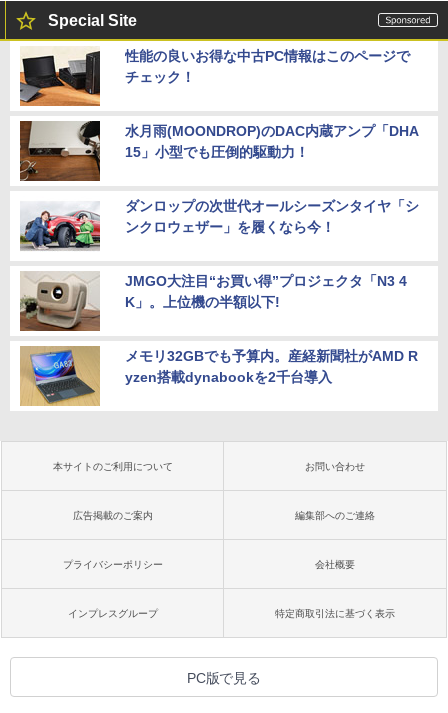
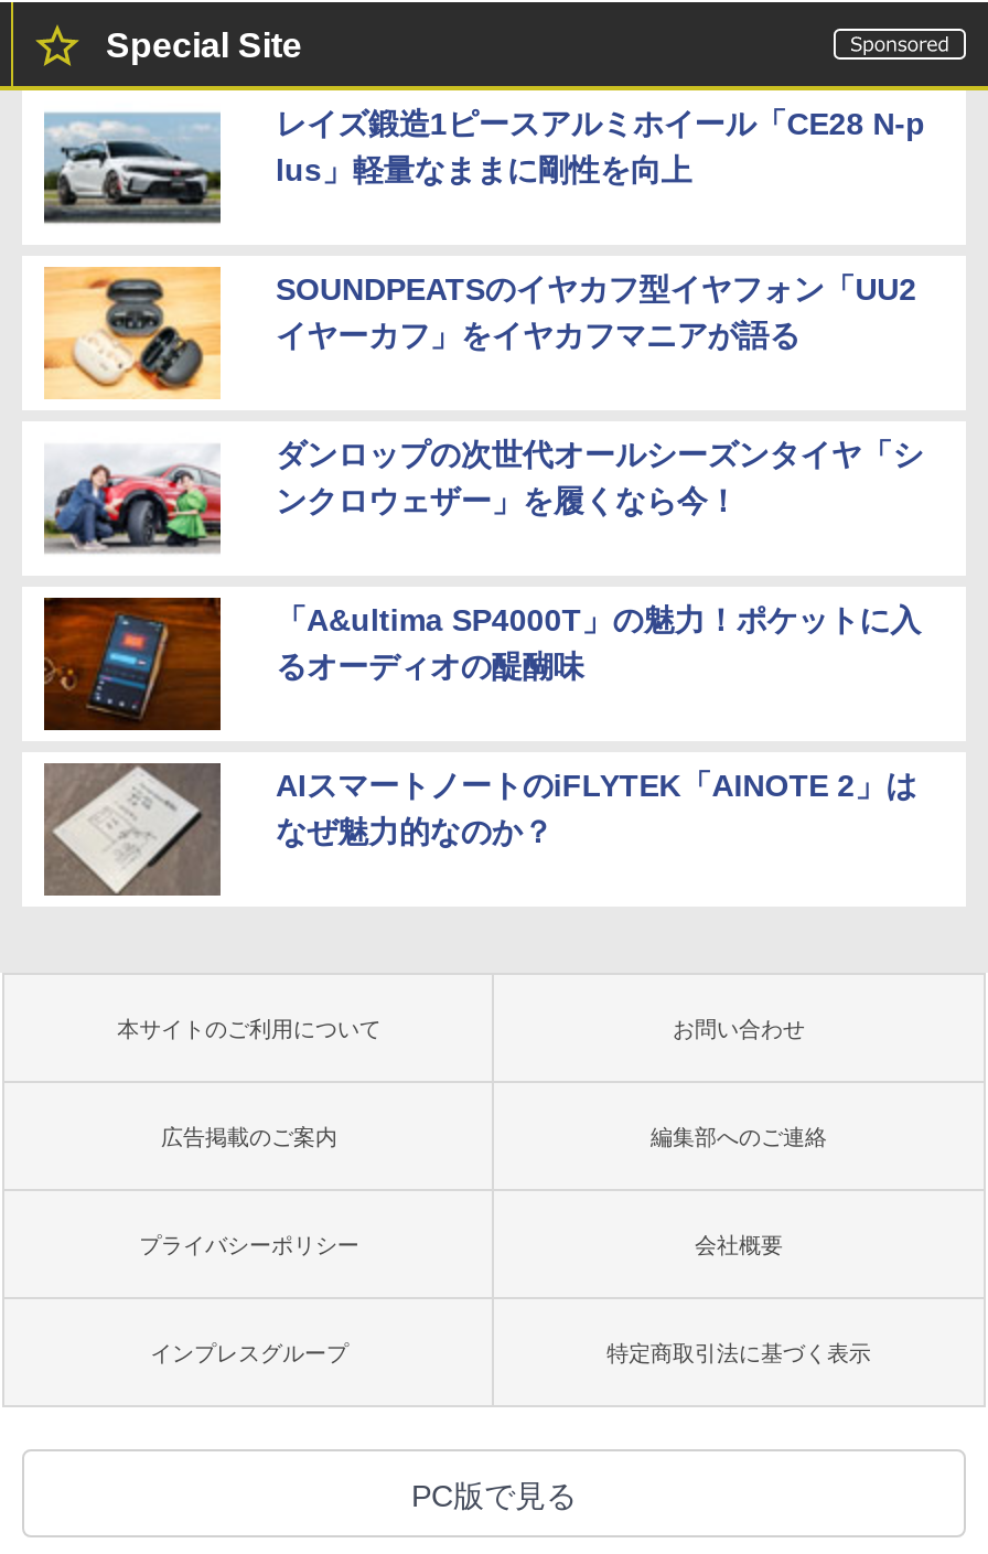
- [image]
- 性能の良いお得な中古PC情報はこのページで
- チェック！
+ [image]
+ レイズ鍛造1ピースアルミホイール「CE28 N-p
+ lus」軽量なままに剛性を向上

- [image]
- 水月雨(MOONDROP)のDAC内蔵アンプ「DHA
- 15」小型でも圧倒的駆動力！
+ [image]
+ SOUNDPEATSのイヤカフ型イヤフォン「UU2
+ イヤーカフ」をイヤカフマニアが語る

- [image]
- JMGO大注目“お買い得”プロジェクタ「N3 4
- K」。上位機の半額以下!
+ [image]
+ 「A&ultima SP4000T」の魅力！ポケットに入
+ るオーディオの醍醐味

- [image]
- メモリ32GBでも予算内。産経新聞社がAMD R
- yzen搭載dynabookを2千台導入
+ [image]
+ AIスマートノートのiFLYTEK「AINOTE 2」は
+ なぜ魅力的なのか？
